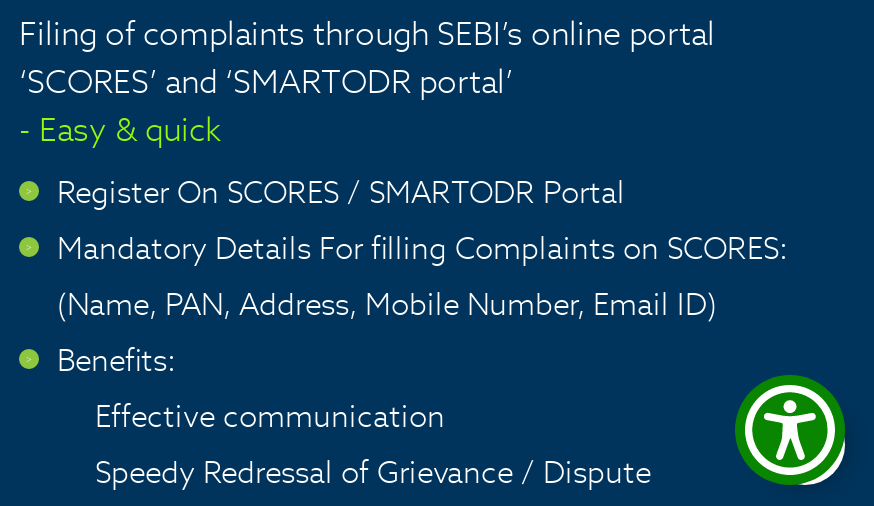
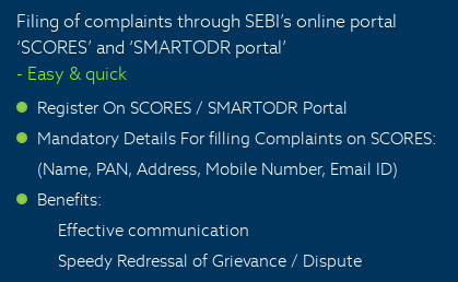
- [image]
